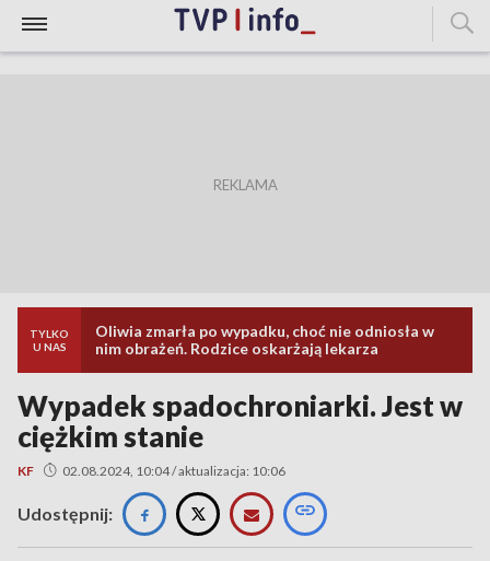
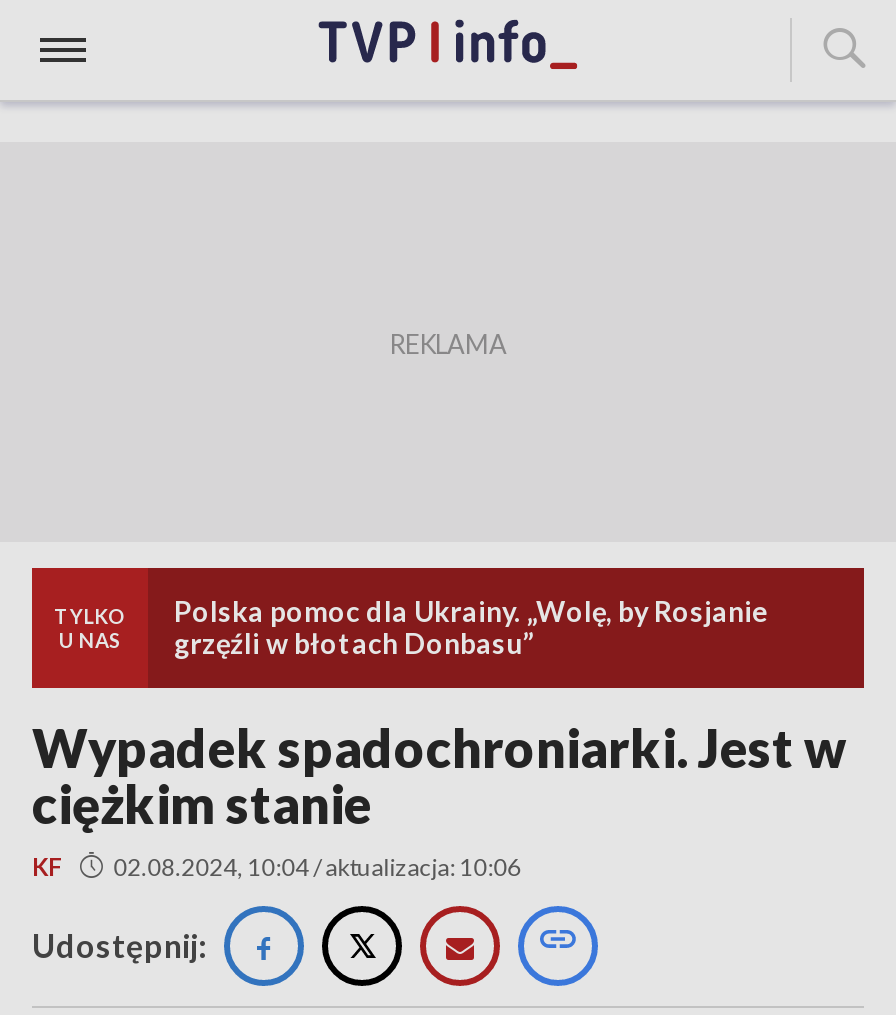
- Oliwia zmarła po wypadku, choć nie odniosła w
- nim obrażeń. Rodzice oskarżają lekarza
+ Polska pomoc dla Ukrainy. „Wolę, by Rosjanie
+ grzęźli w błotach Donbasu”
